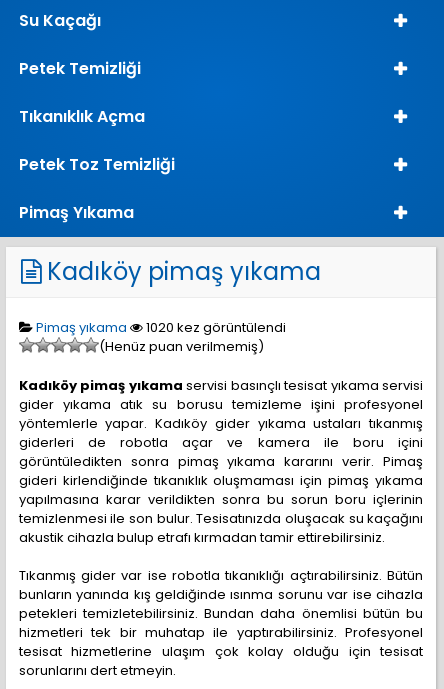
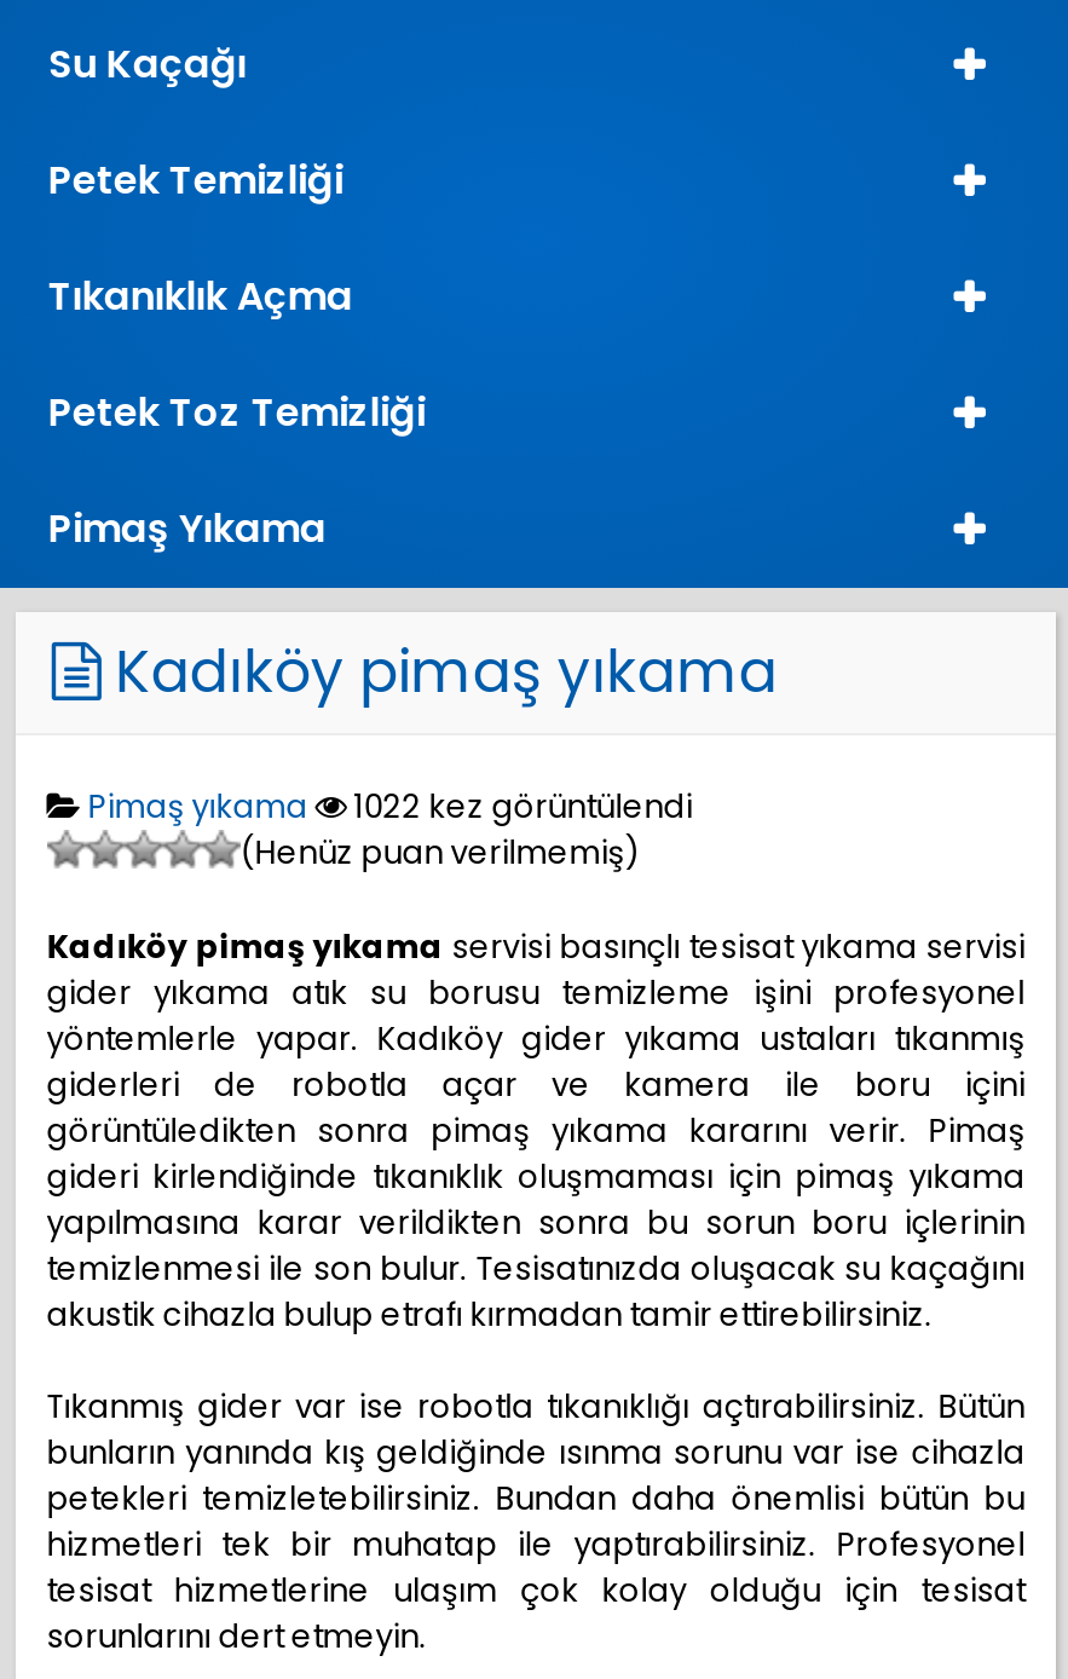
- 1020 kez görüntülendi
+ 1022 kez görüntülendi
